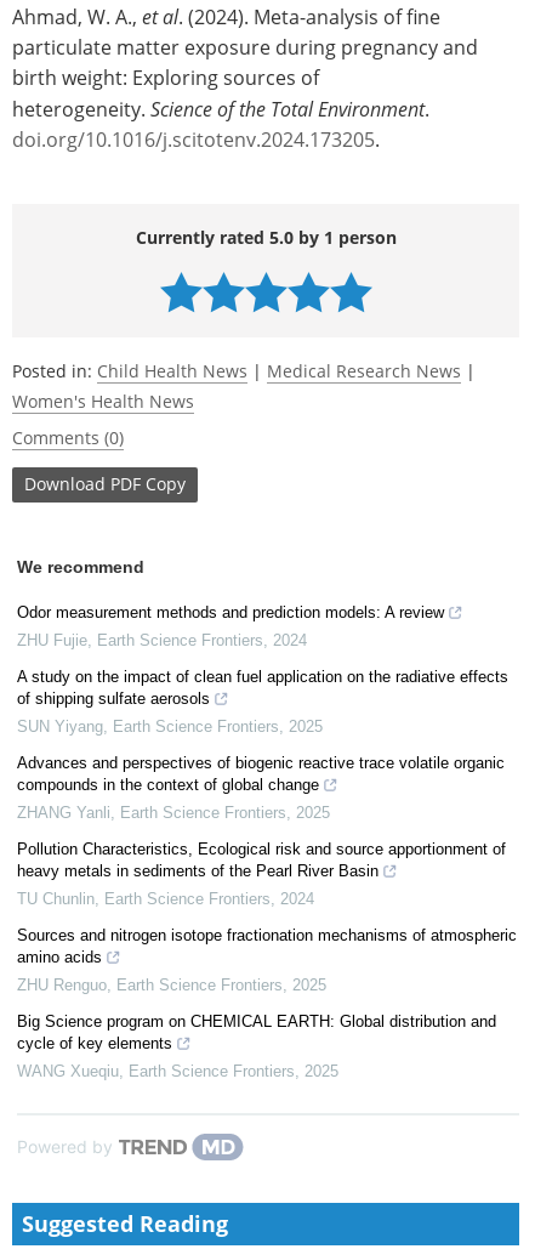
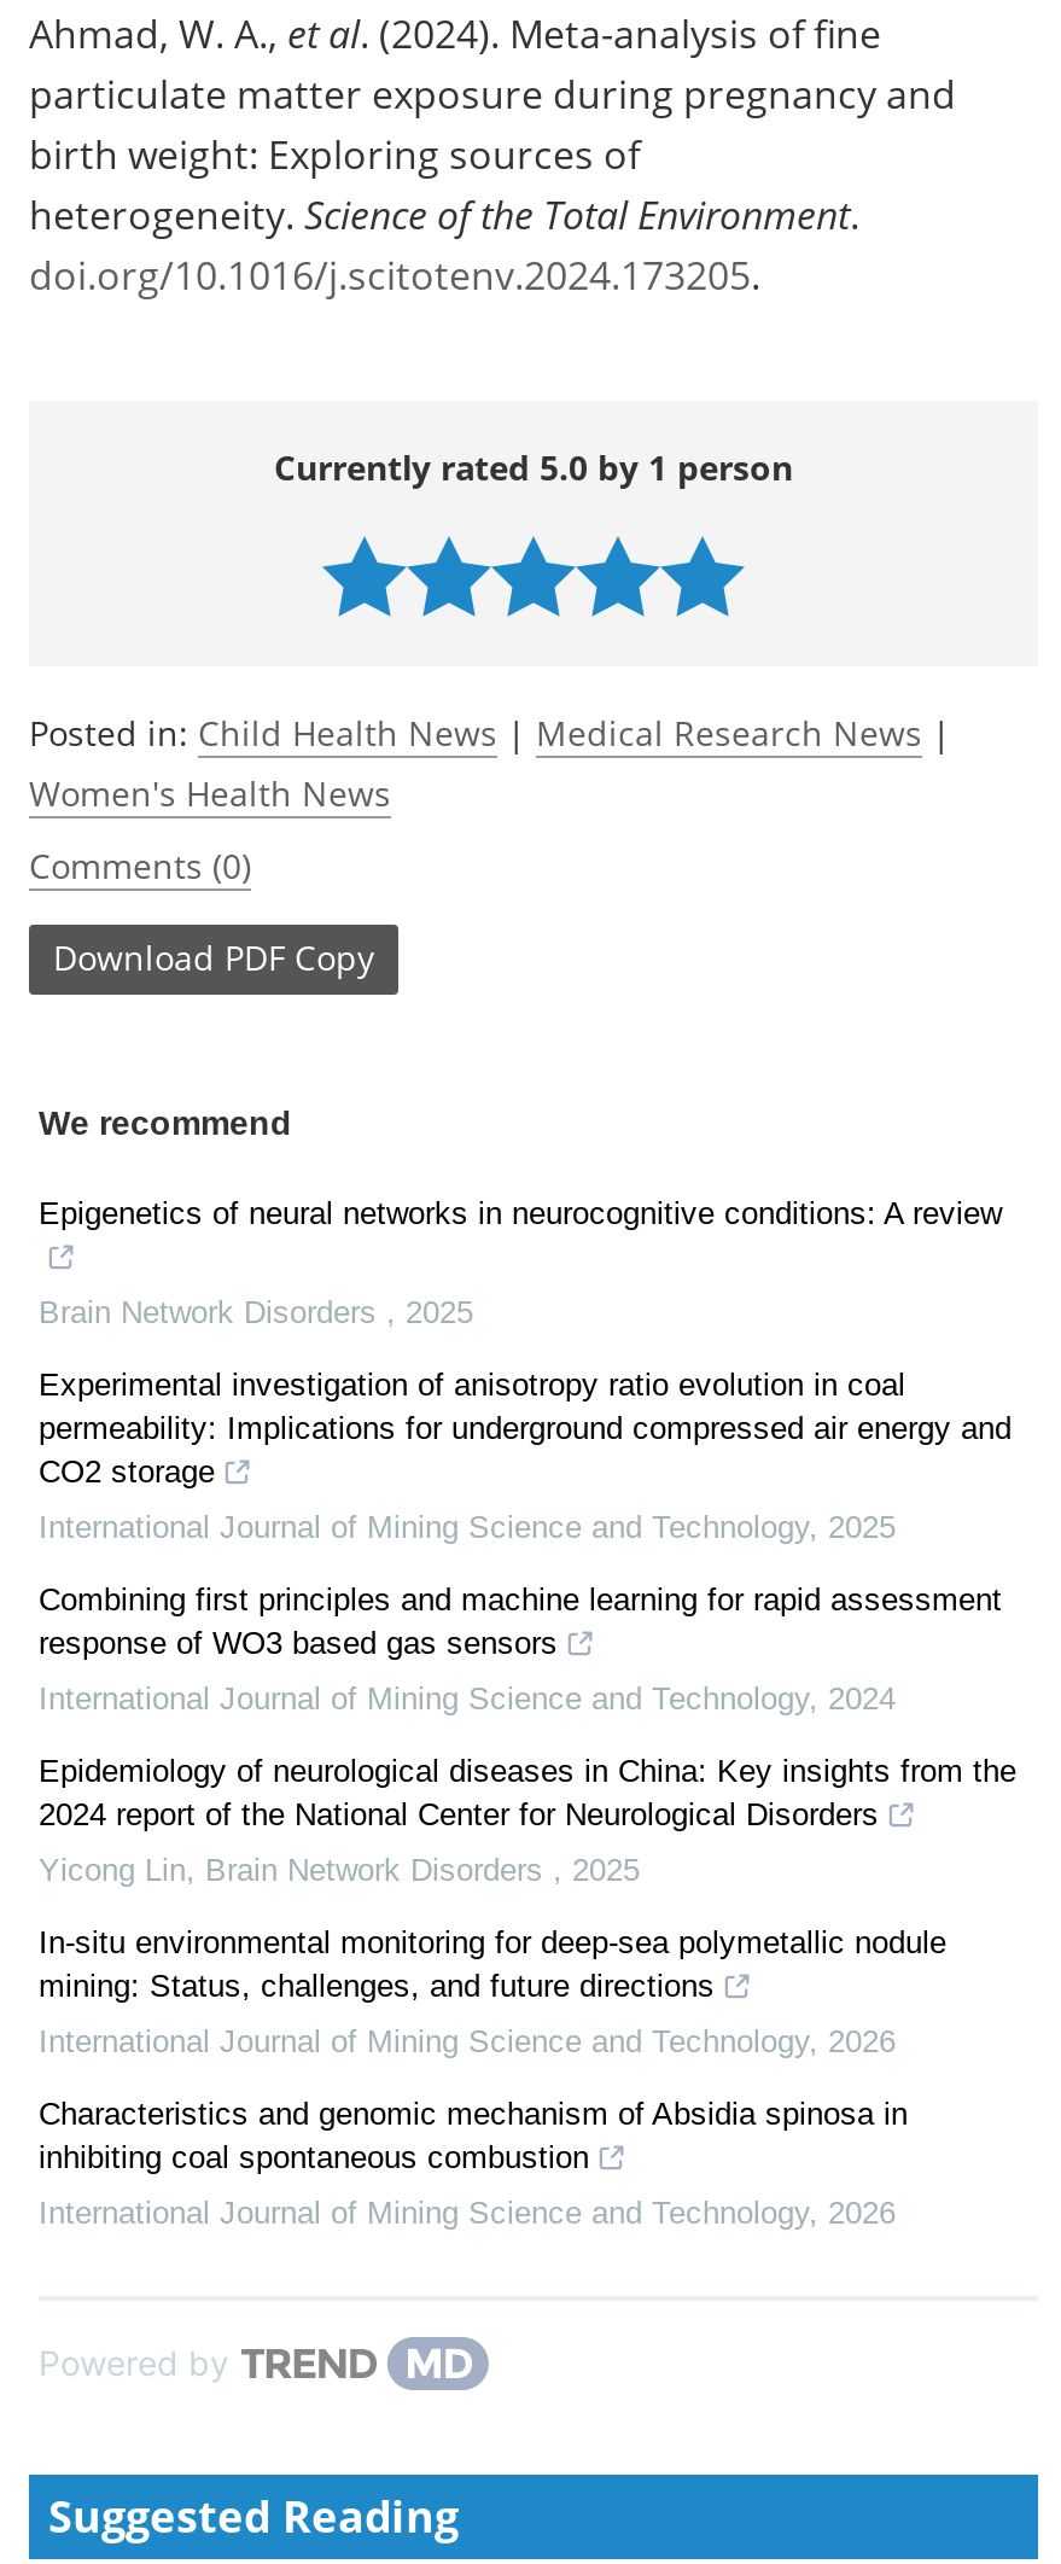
- Odor measurement methods and prediction models: A review
+ Epigenetics of neural networks in neurocognitive conditions: A review

- ZHU Fujie, Earth Science Frontiers, 2024
+ Brain Network Disorders, 2025

- A study on the impact of clean fuel application on the radiative effects
- of shipping sulfate aerosols
+ Experimental investigation of anisotropy ratio evolution in coal
+ permeability: Implications for underground compressed air energy and
+ CO2 storage

- SUN Yiyang, Earth Science Frontiers, 2025
+ International Journal of Mining Science and Technology, 2025

- Advances and perspectives of biogenic reactive trace volatile organic
- compounds in the context of global change
+ Combining first principles and machine learning for rapid assessment
+ response of WO3 based gas sensors

- ZHANG Yanli, Earth Science Frontiers, 2025
+ International Journal of Mining Science and Technology, 2024

- Pollution Characteristics, Ecological risk and source apportionment of
- heavy metals in sediments of the Pearl River Basin
+ Epidemiology of neurological diseases in China: Key insights from the
+ 2024 report of the National Center for Neurological Disorders

- TU Chunlin, Earth Science Frontiers, 2024
+ Yicong Lin, Brain Network Disorders, 2025

- Sources and nitrogen isotope fractionation mechanisms of atmospheric
- amino acids
+ In-situ environmental monitoring for deep-sea polymetallic nodule
+ mining: Status, challenges, and future directions

- ZHU Renguo, Earth Science Frontiers, 2025
+ International Journal of Mining Science and Technology, 2026

- Big Science program on CHEMICAL EARTH: Global distribution and
- cycle of key elements
+ Characteristics and genomic mechanism of Absidia spinosa in
+ inhibiting coal spontaneous combustion

- WANG Xueqiu, Earth Science Frontiers, 2025
+ International Journal of Mining Science and Technology, 2026
